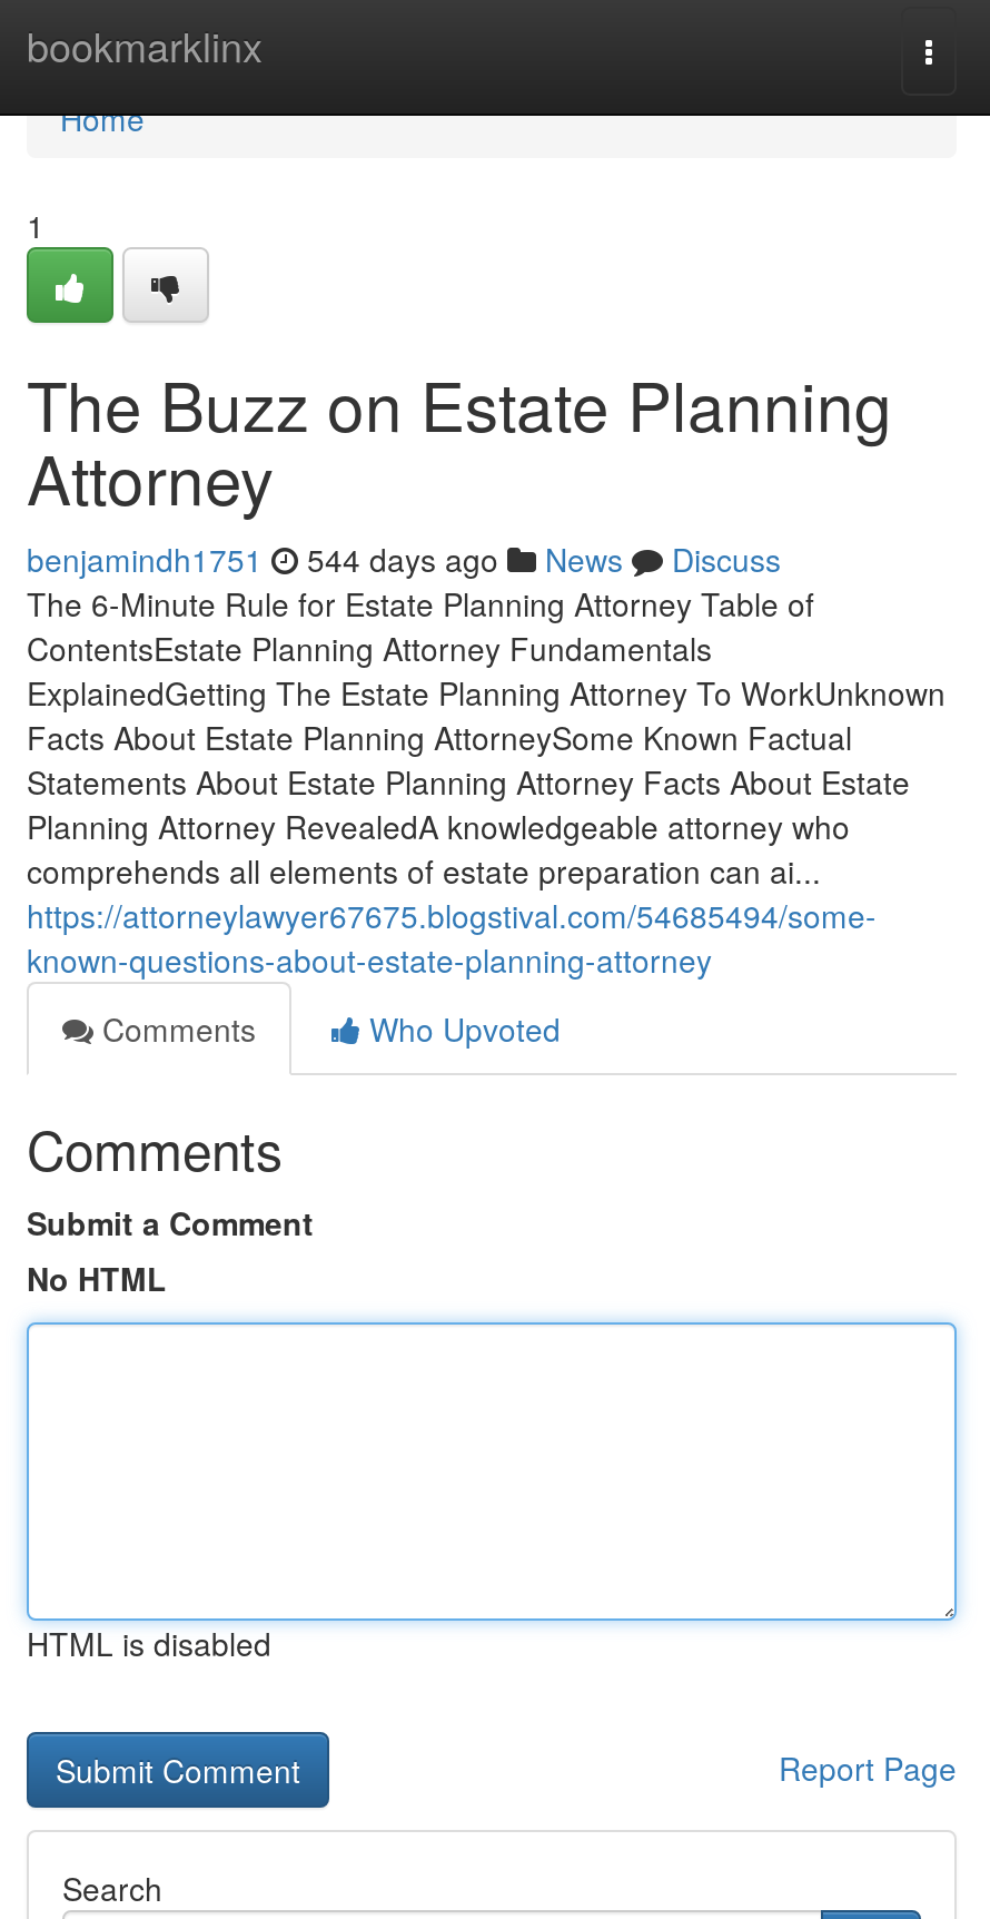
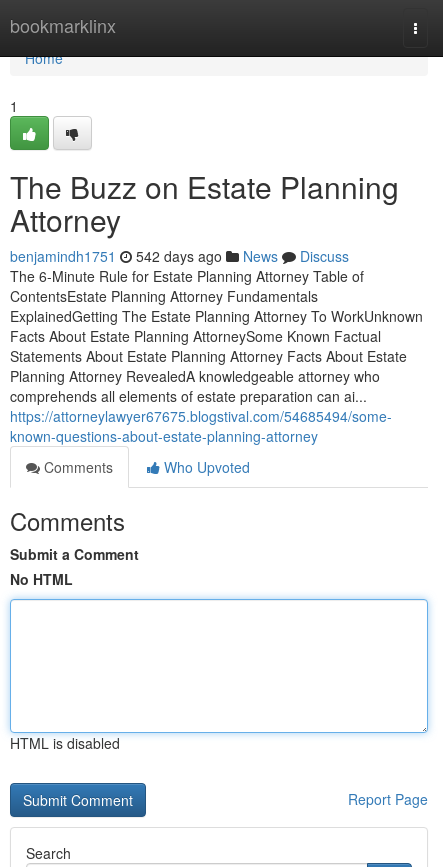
- benjamindh1751 544 days ago News Discuss
+ benjamindh1751 542 days ago News Discuss
